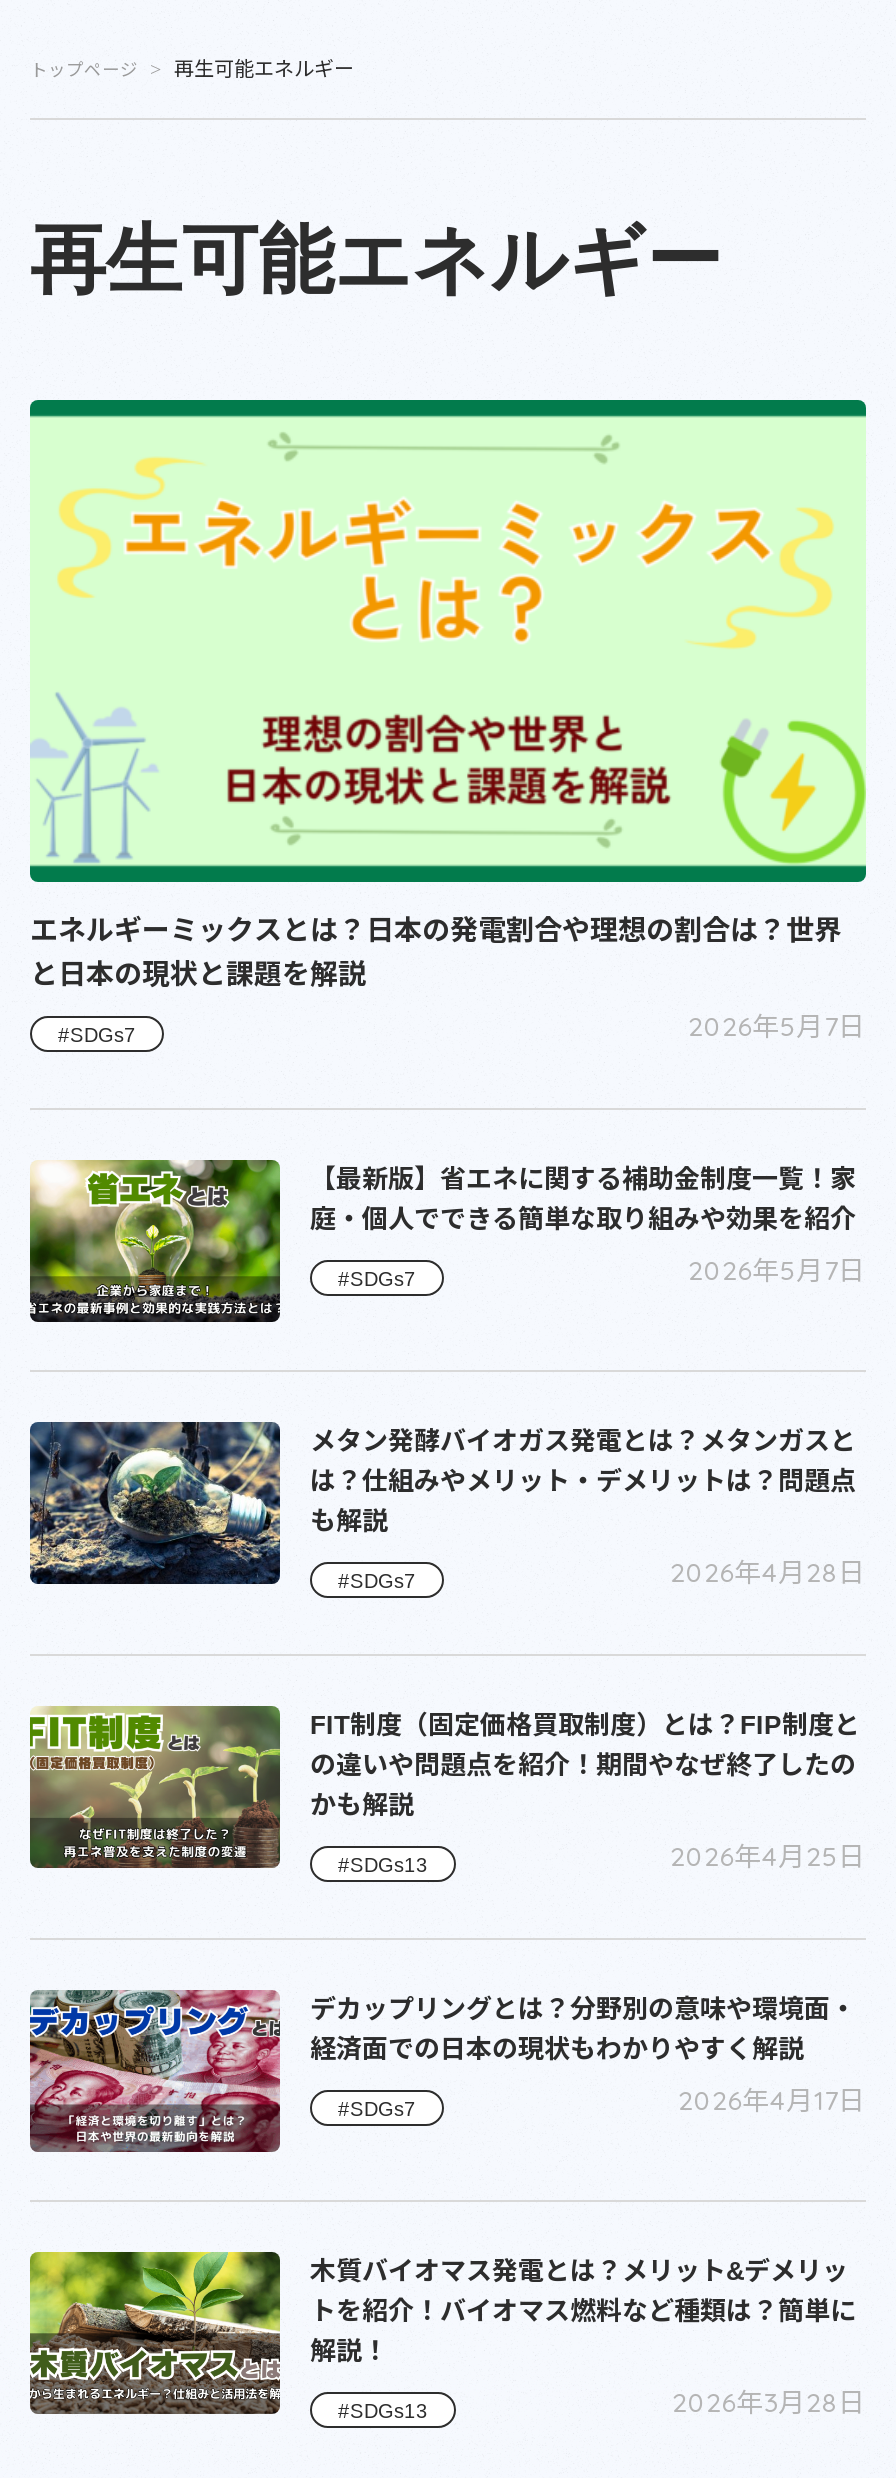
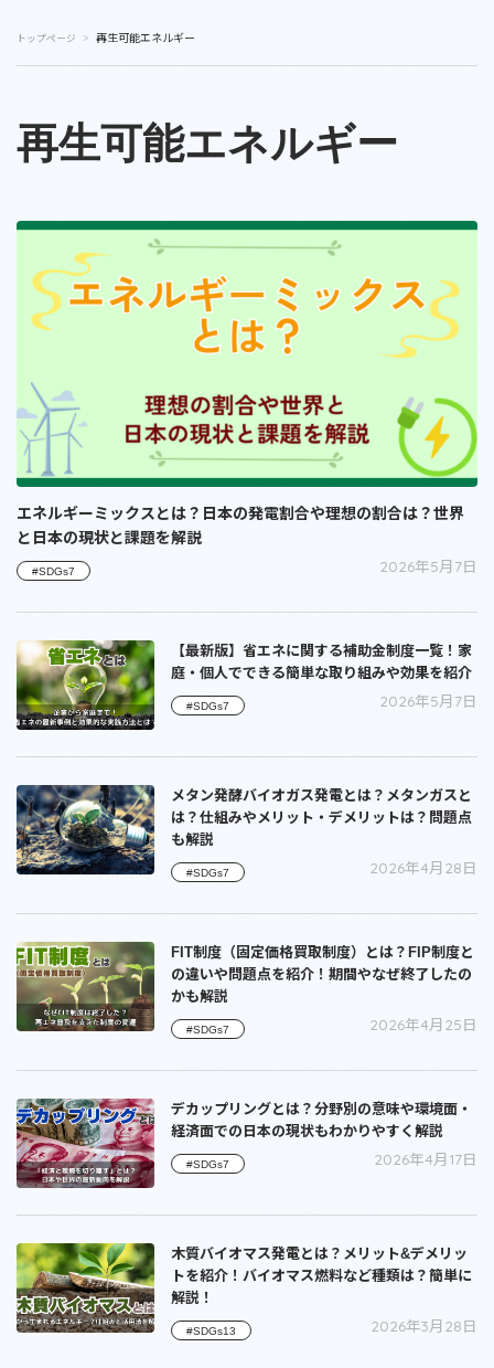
- #SDGs13
+ #SDGs7
